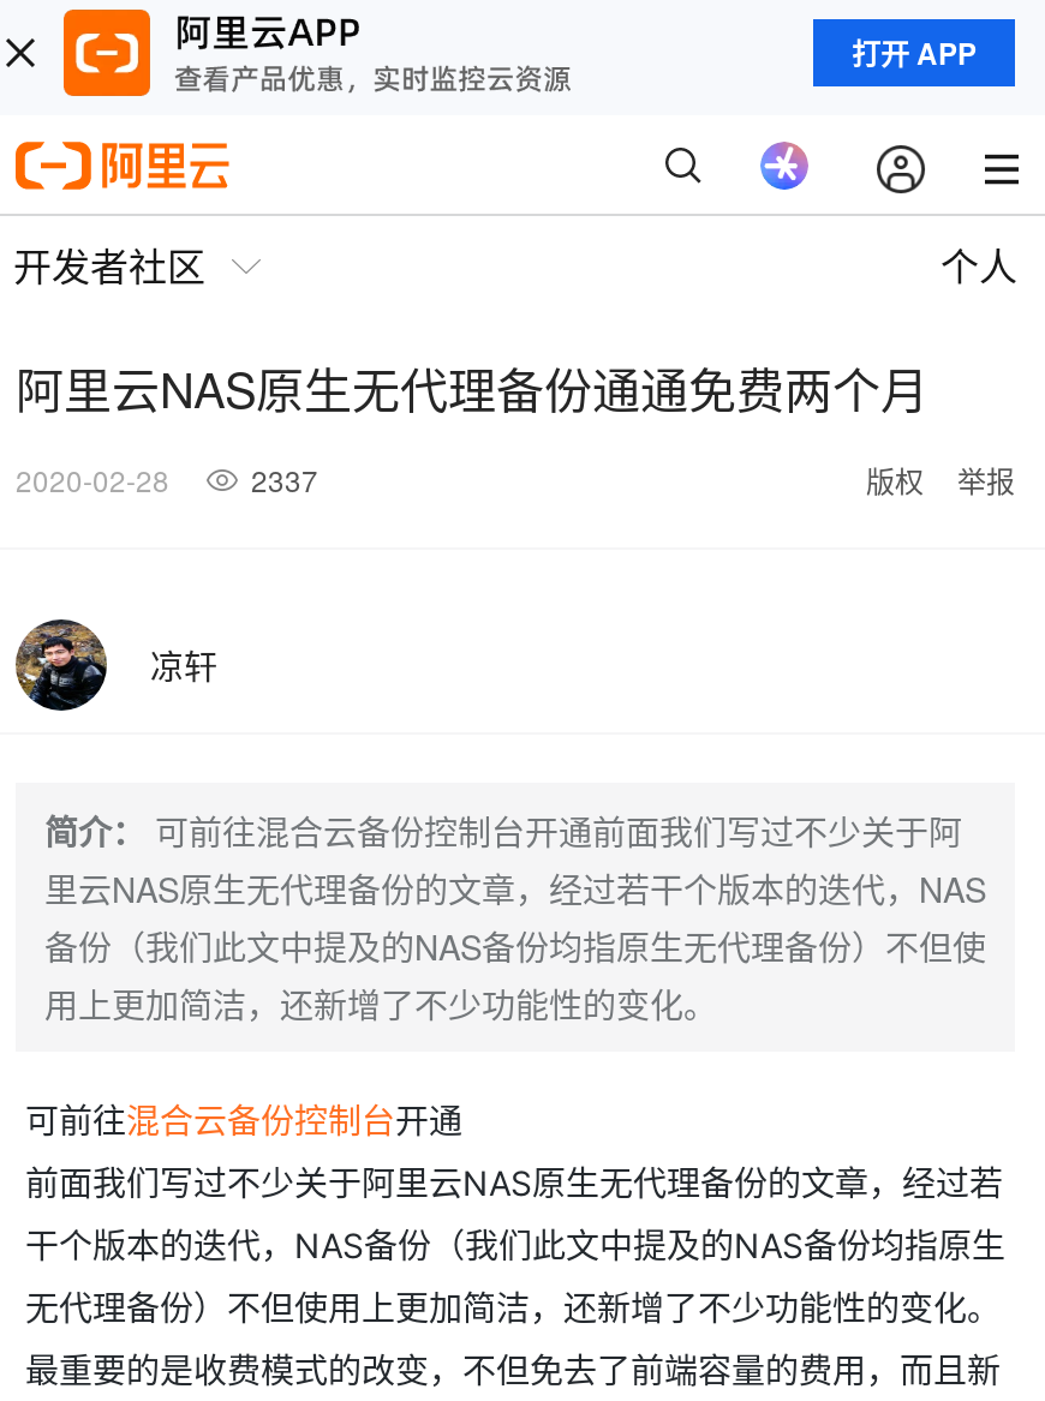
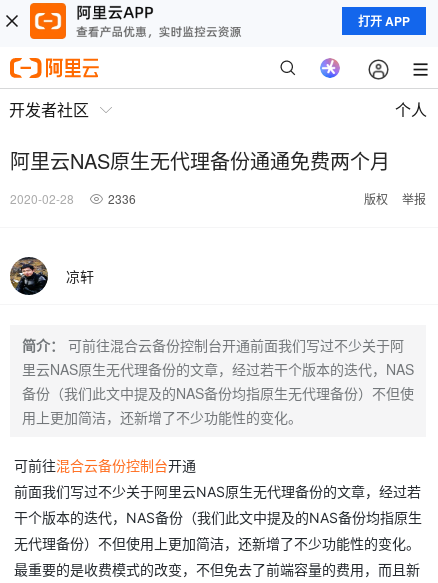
- 2020-02-28 2337
+ 2020-02-28 2336
